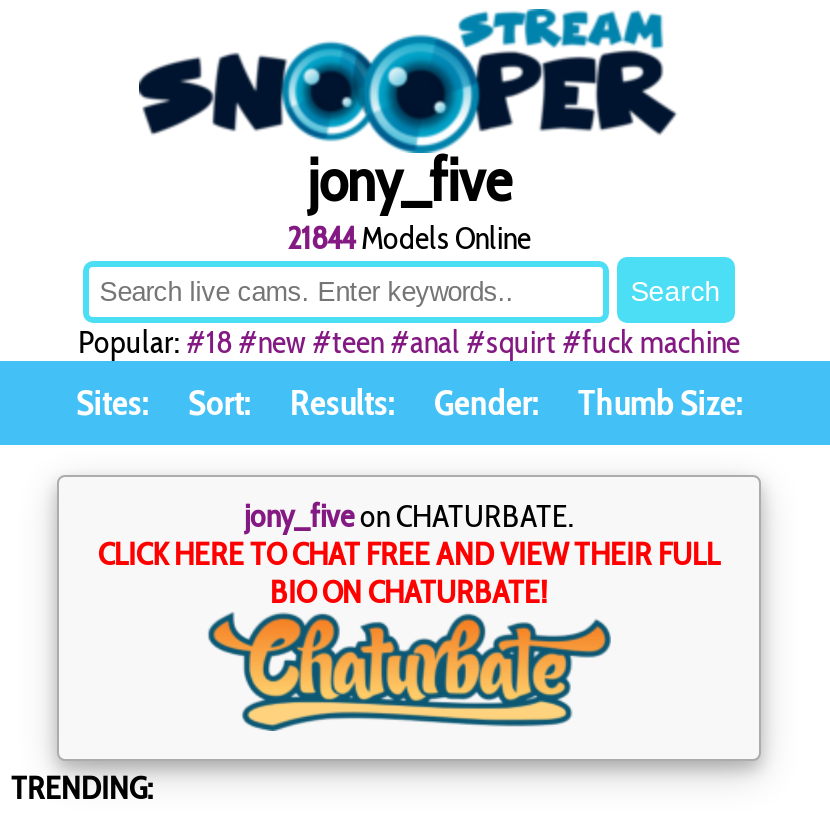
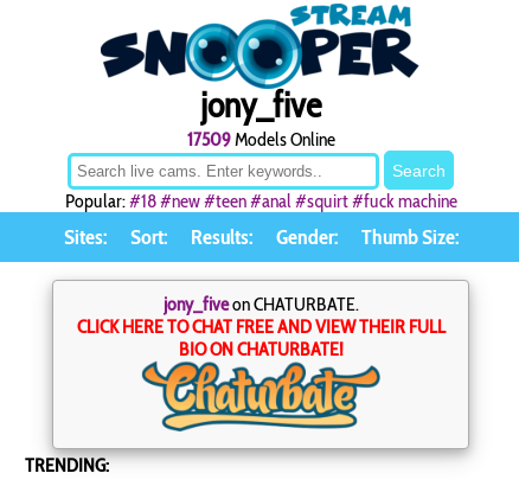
- 21844Models Online
+ 17509Models Online
